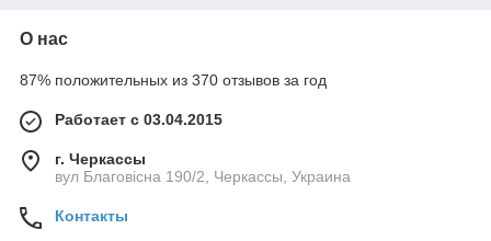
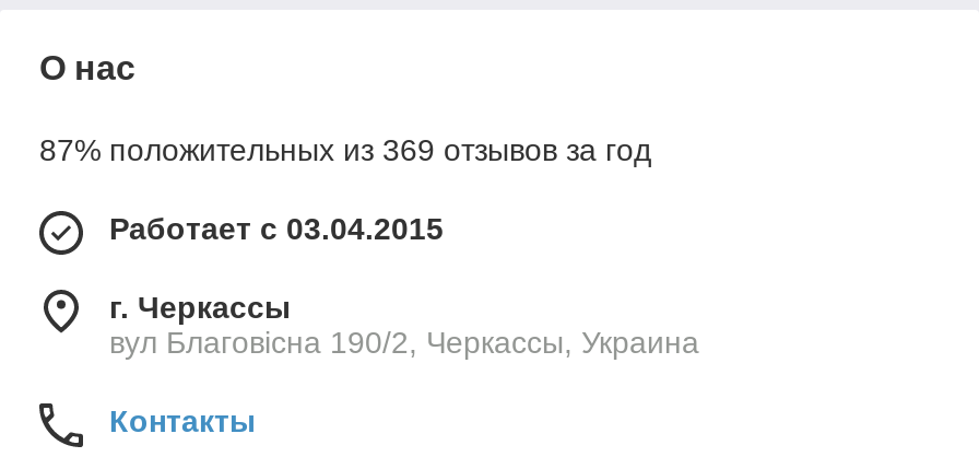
- 87% положительных из 370 отзывов за год
+ 87% положительных из 369 отзывов за год
